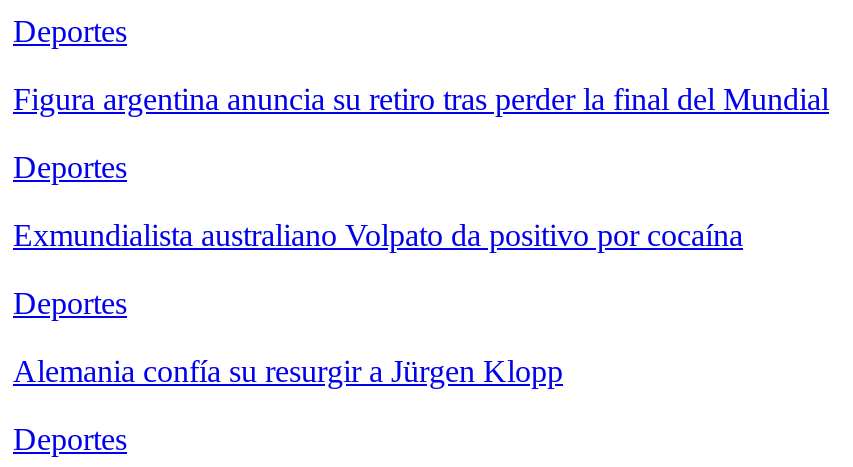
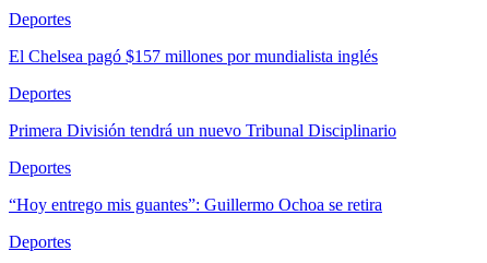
- Figura argentina anuncia su retiro tras perder la final del Mundial
+ El Chelsea pagó $157 millones por mundialista inglés

- Exmundialista australiano Volpato da positivo por cocaína
+ Primera División tendrá un nuevo Tribunal Disciplinario

- Alemania confía su resurgir a Jürgen Klopp
+ “Hoy entrego mis guantes”: Guillermo Ochoa se retira
